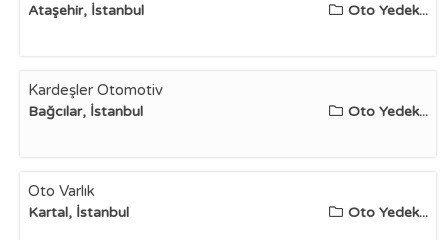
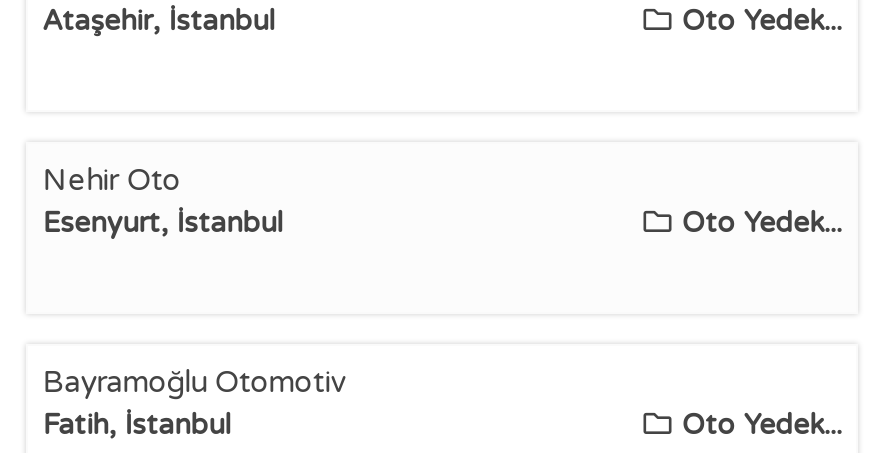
- Kardeşler Otomotiv
- Bağcılar, İstanbul
+ Nehir Oto
+ Esenyurt, İstanbul

- Oto Varlık
- Kartal, İstanbul
+ Bayramoğlu Otomotiv
+ Fatih, İstanbul
